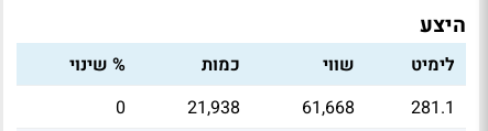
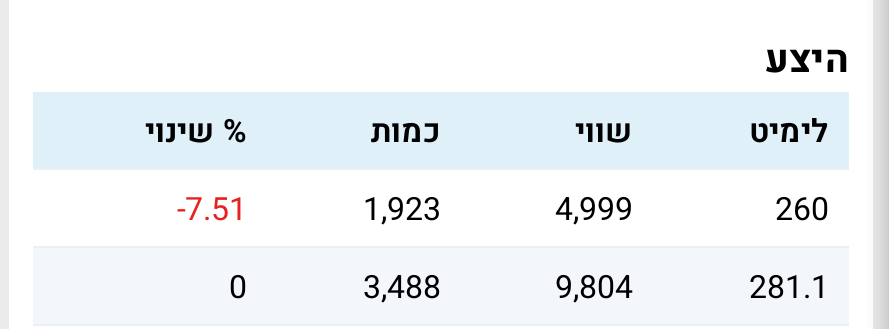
+ 260
+ 4,999
+ 1,923
+ -7.51

- 21,938
+ 3,488

- 61,668
+ 9,804
